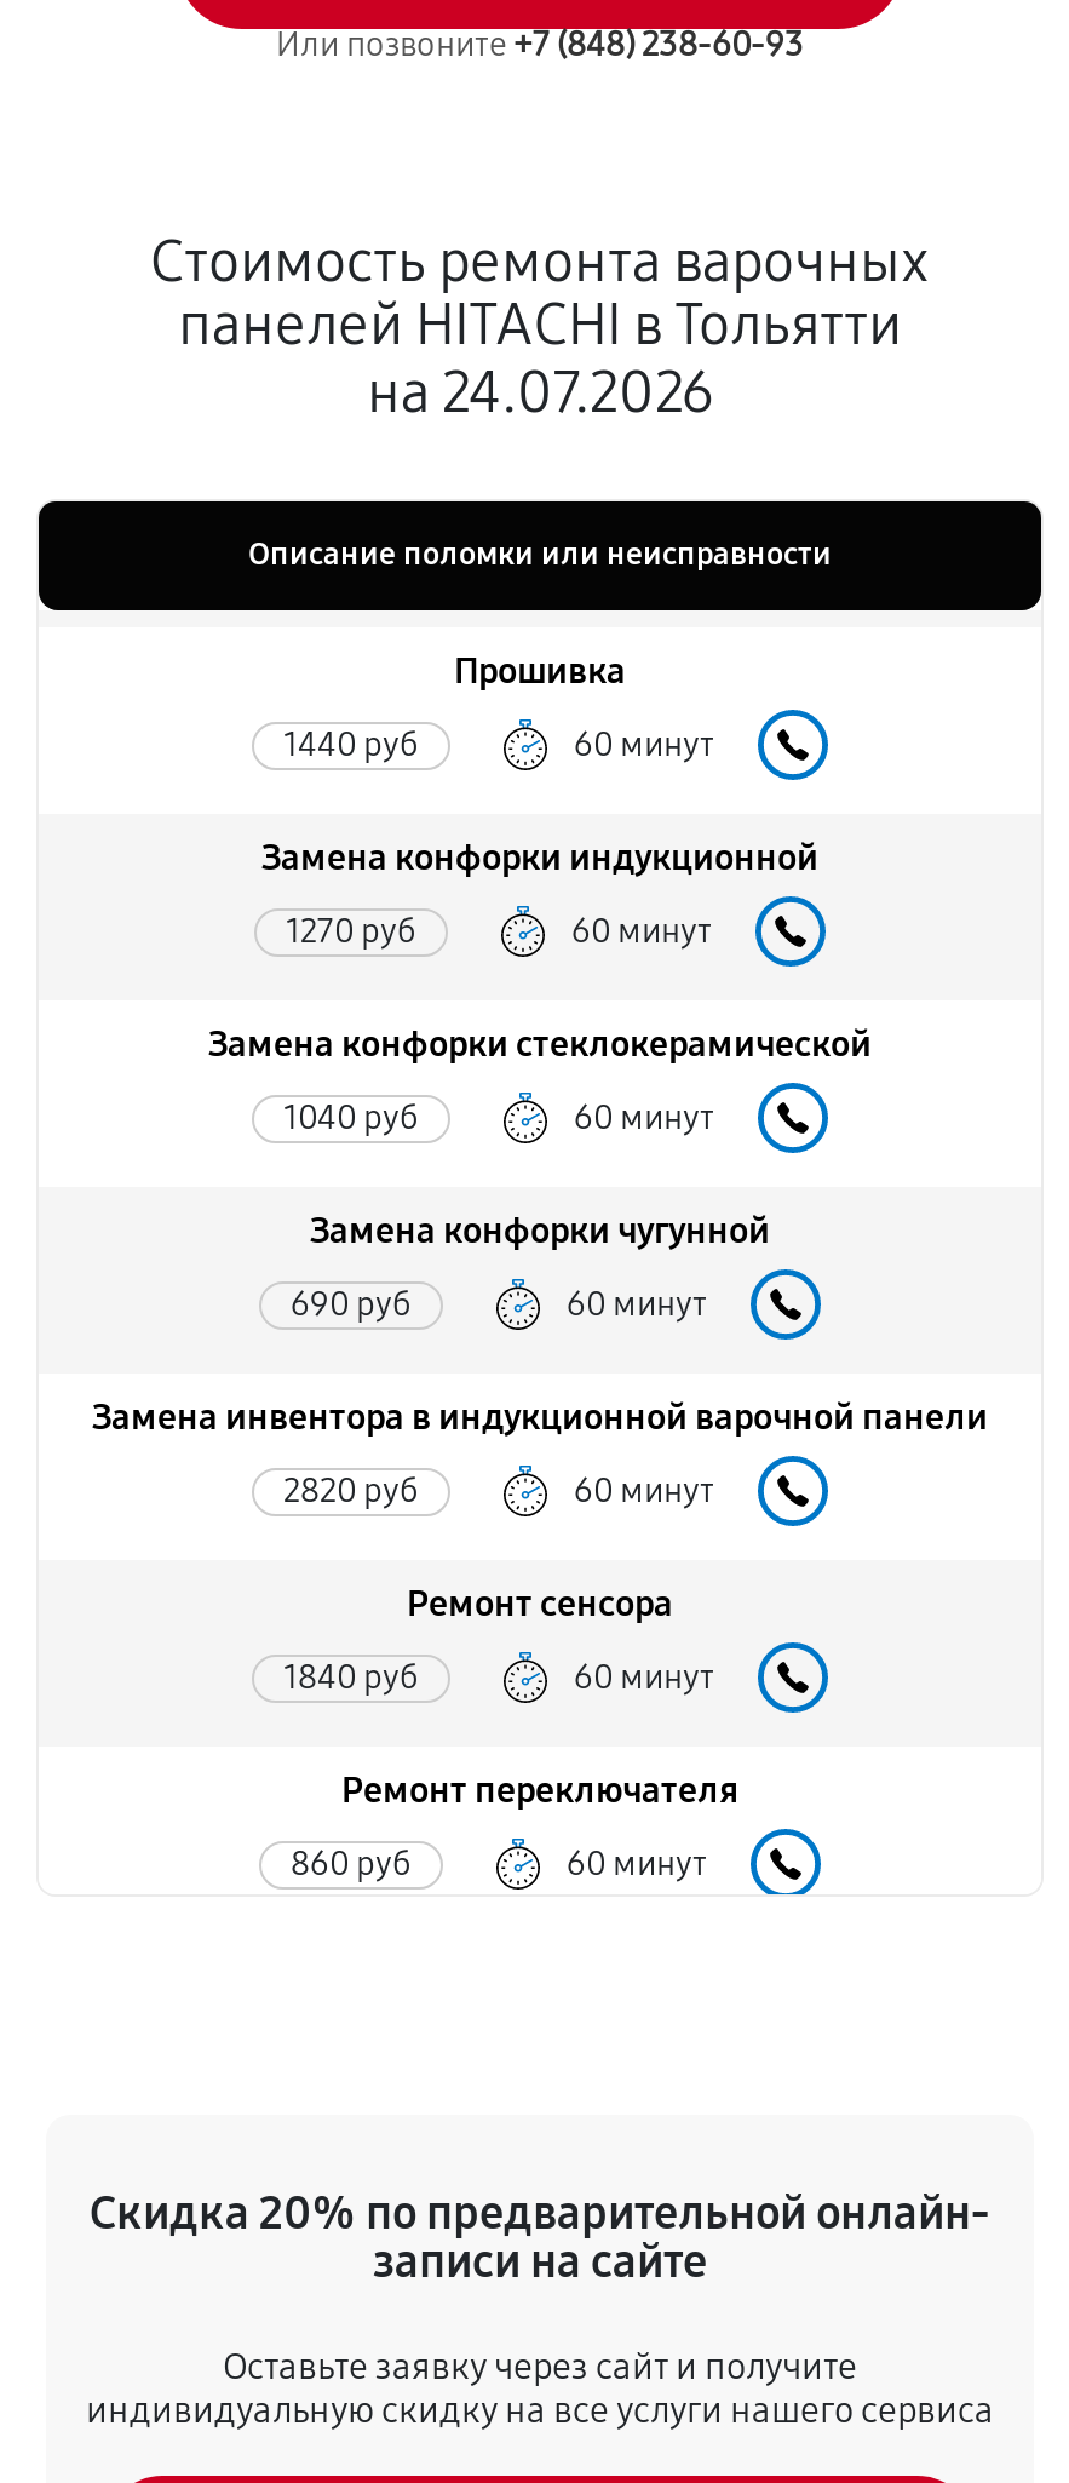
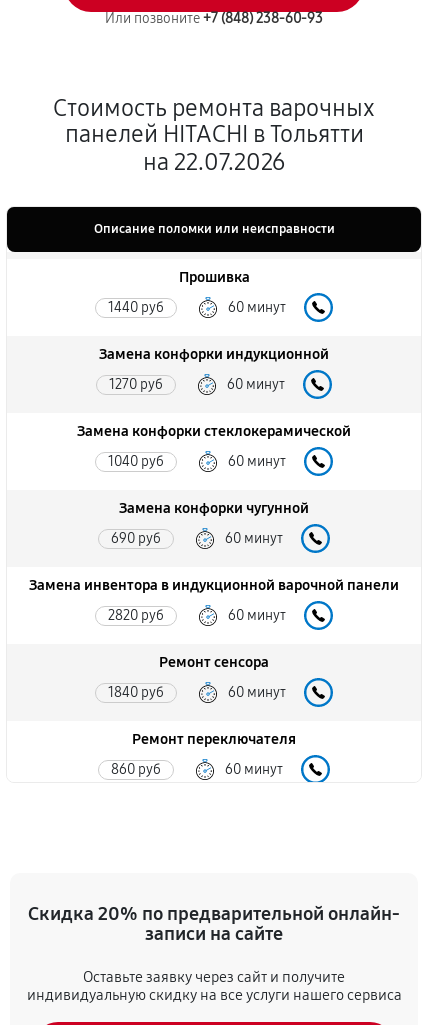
- на 24.07.2026
+ на 22.07.2026
